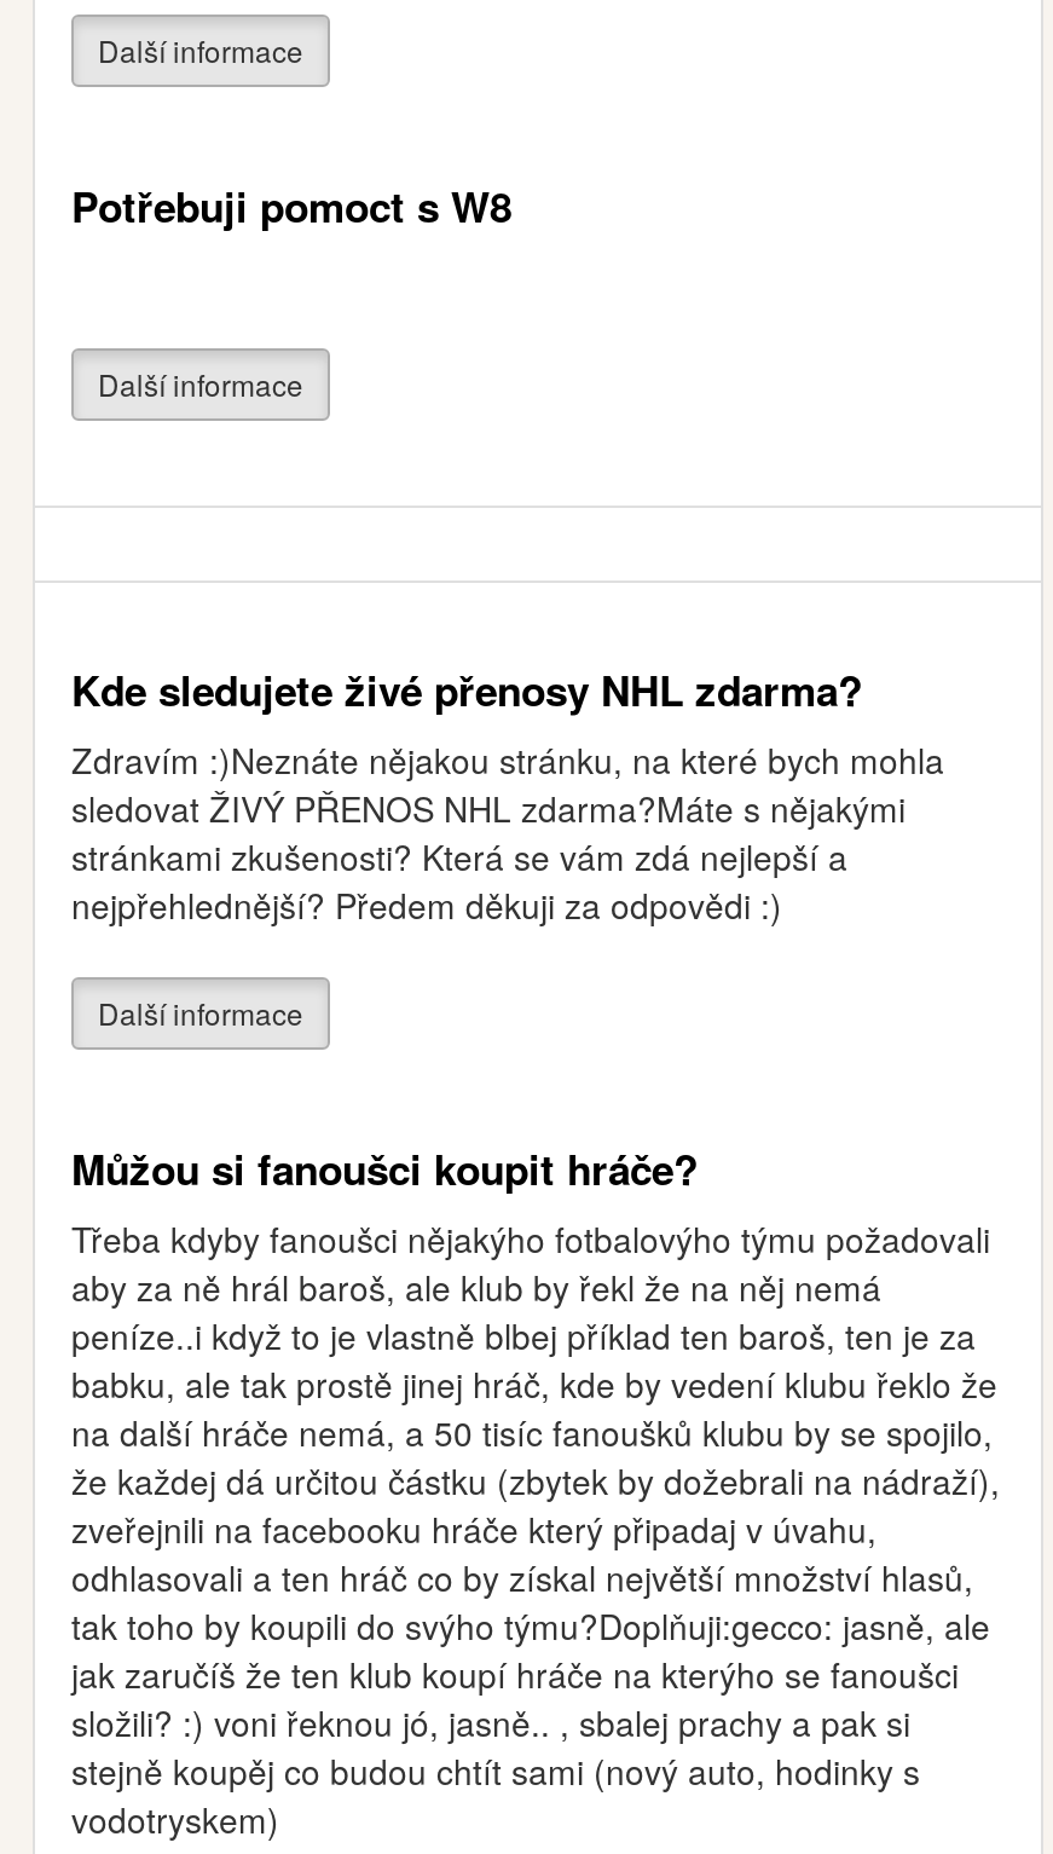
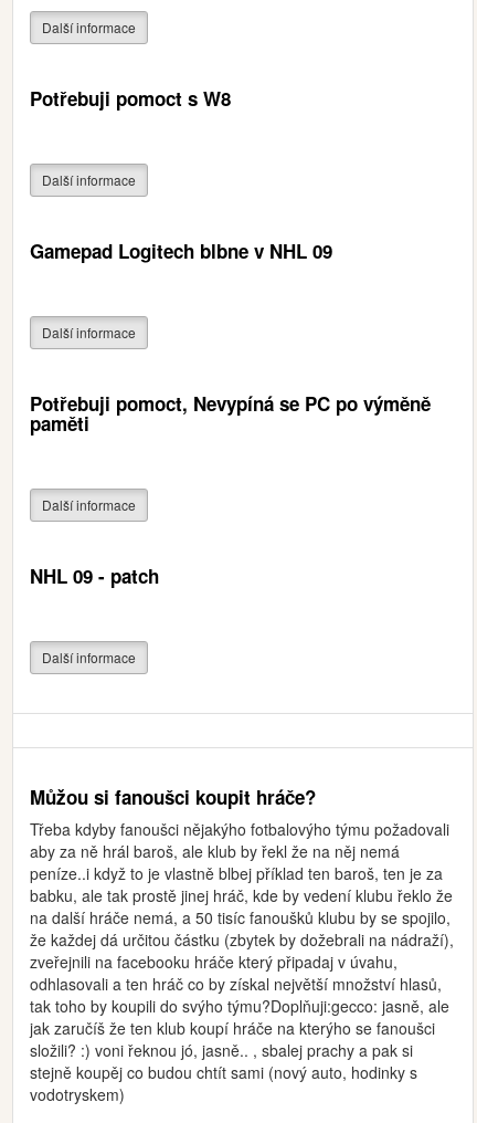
- Kde sledujete živé přenosy NHL zdarma?
- Zdravím :)Neznáte nějakou stránku, na které bych mohla
- sledovat ŽIVÝ PŘENOS NHL zdarma?Máte s nějakými
- stránkami zkušenosti? Která se vám zdá nejlepší a
- nejpřehlednější? Předem děkuji za odpovědi :)
+ Gamepad Logitech blbne v NHL 09
+ Další informace
+ Potřebuji pomoct, Nevypíná se PC po výměně
+ paměti
+ Další informace
+ NHL 09 - patch
